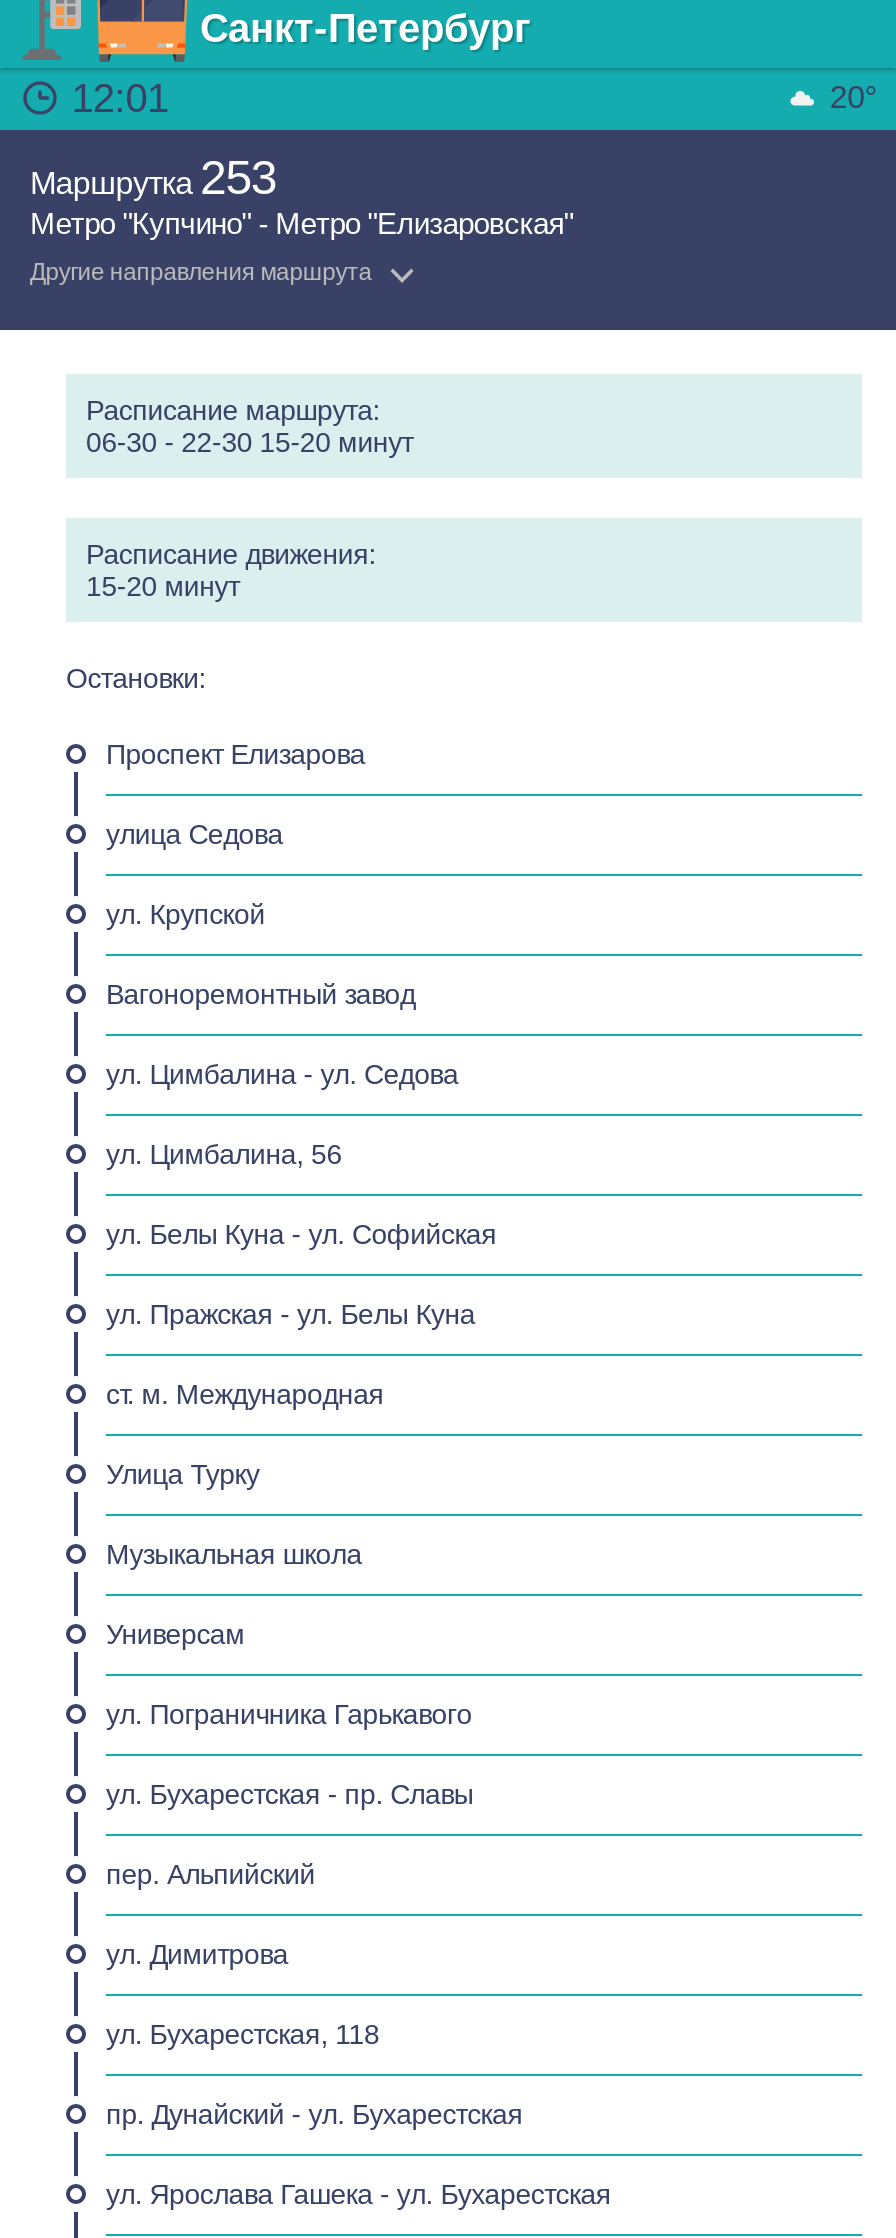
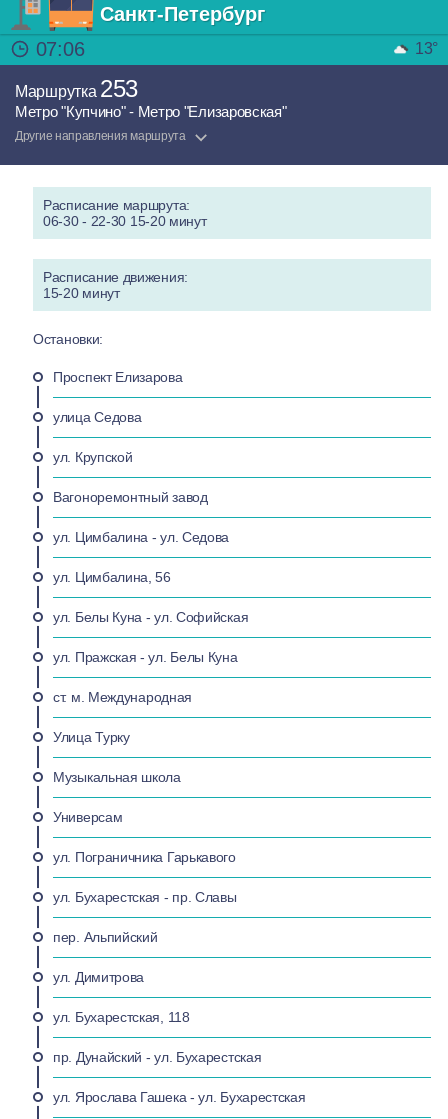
- 12:01
+ 07:06

- 20°
+ 13°
